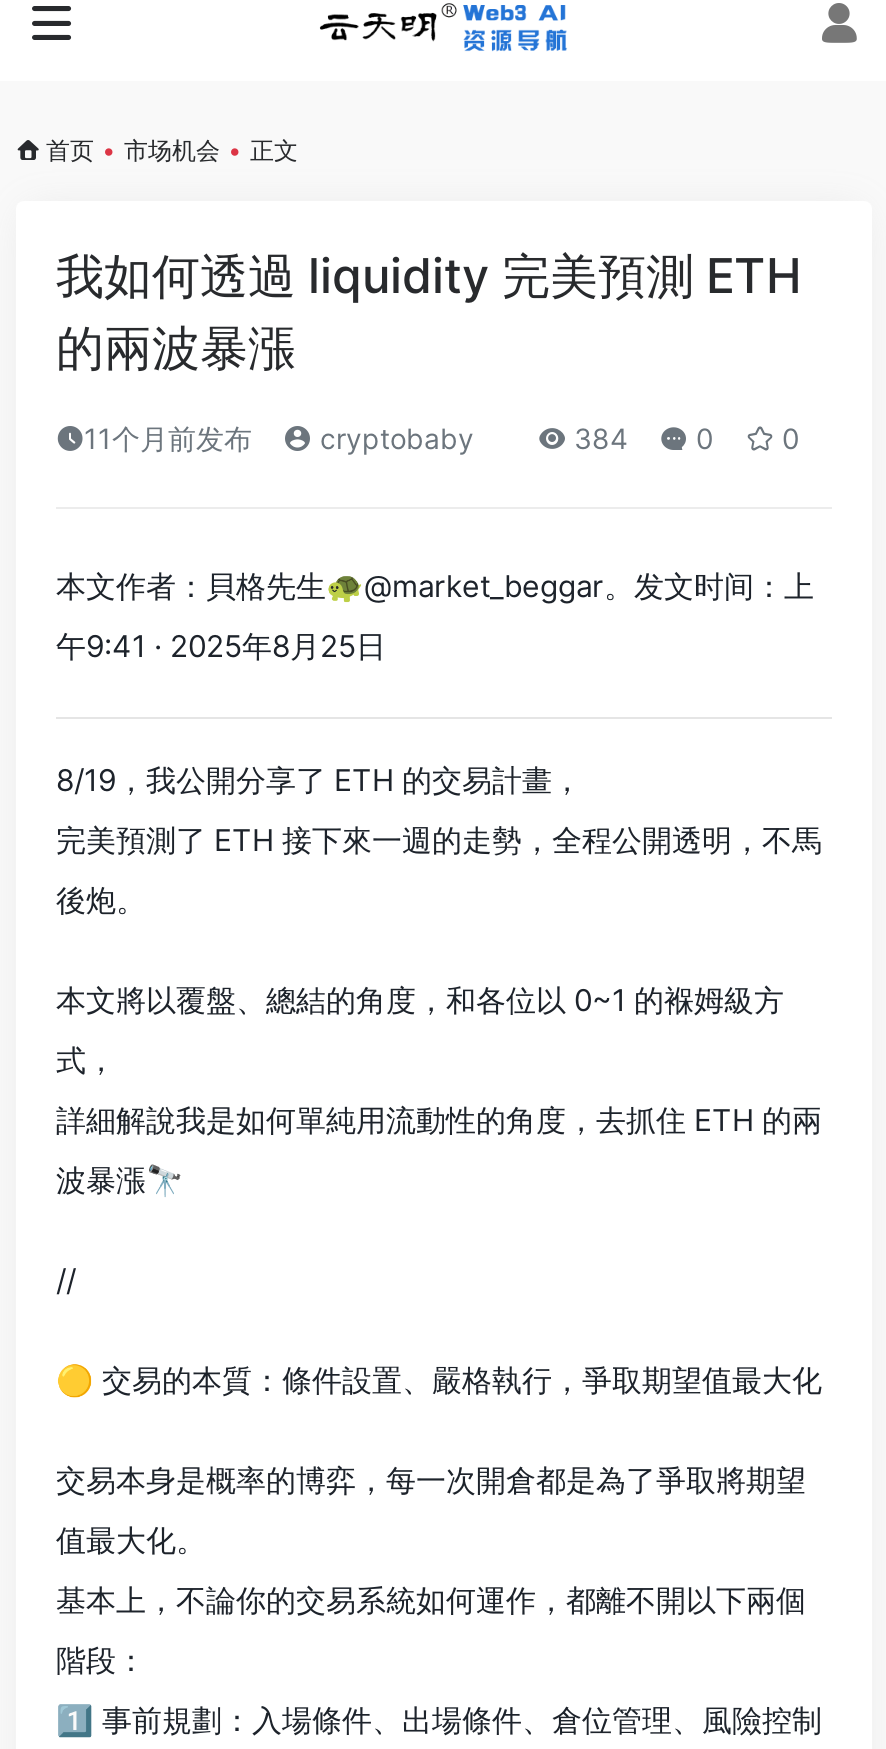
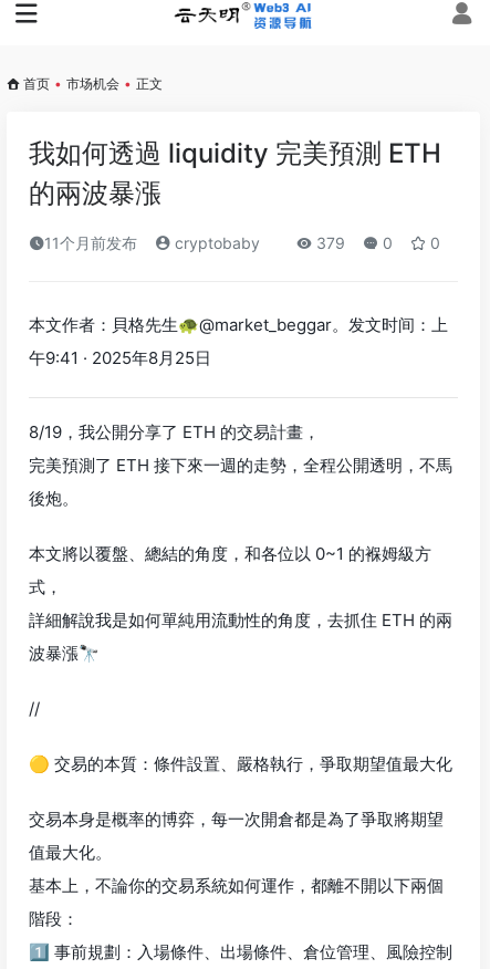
- 384 0 0
+ 379 0 0
